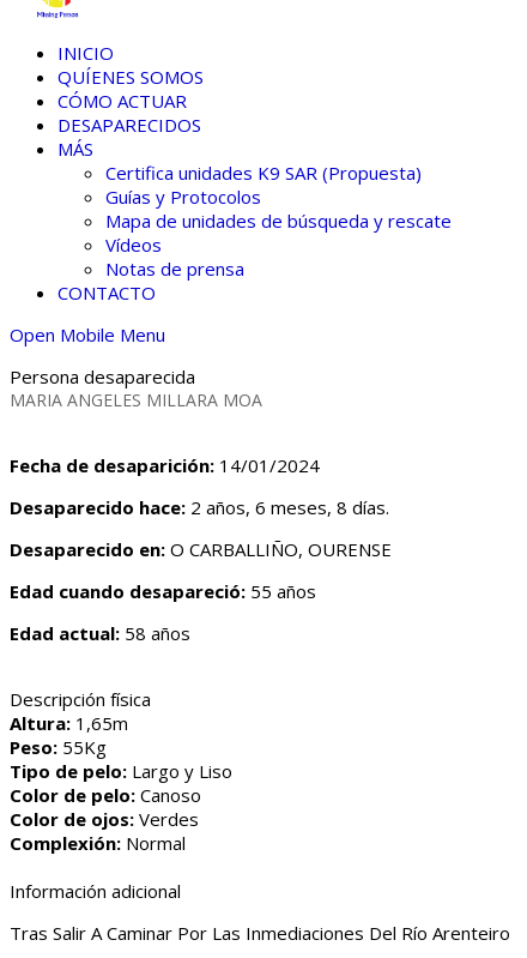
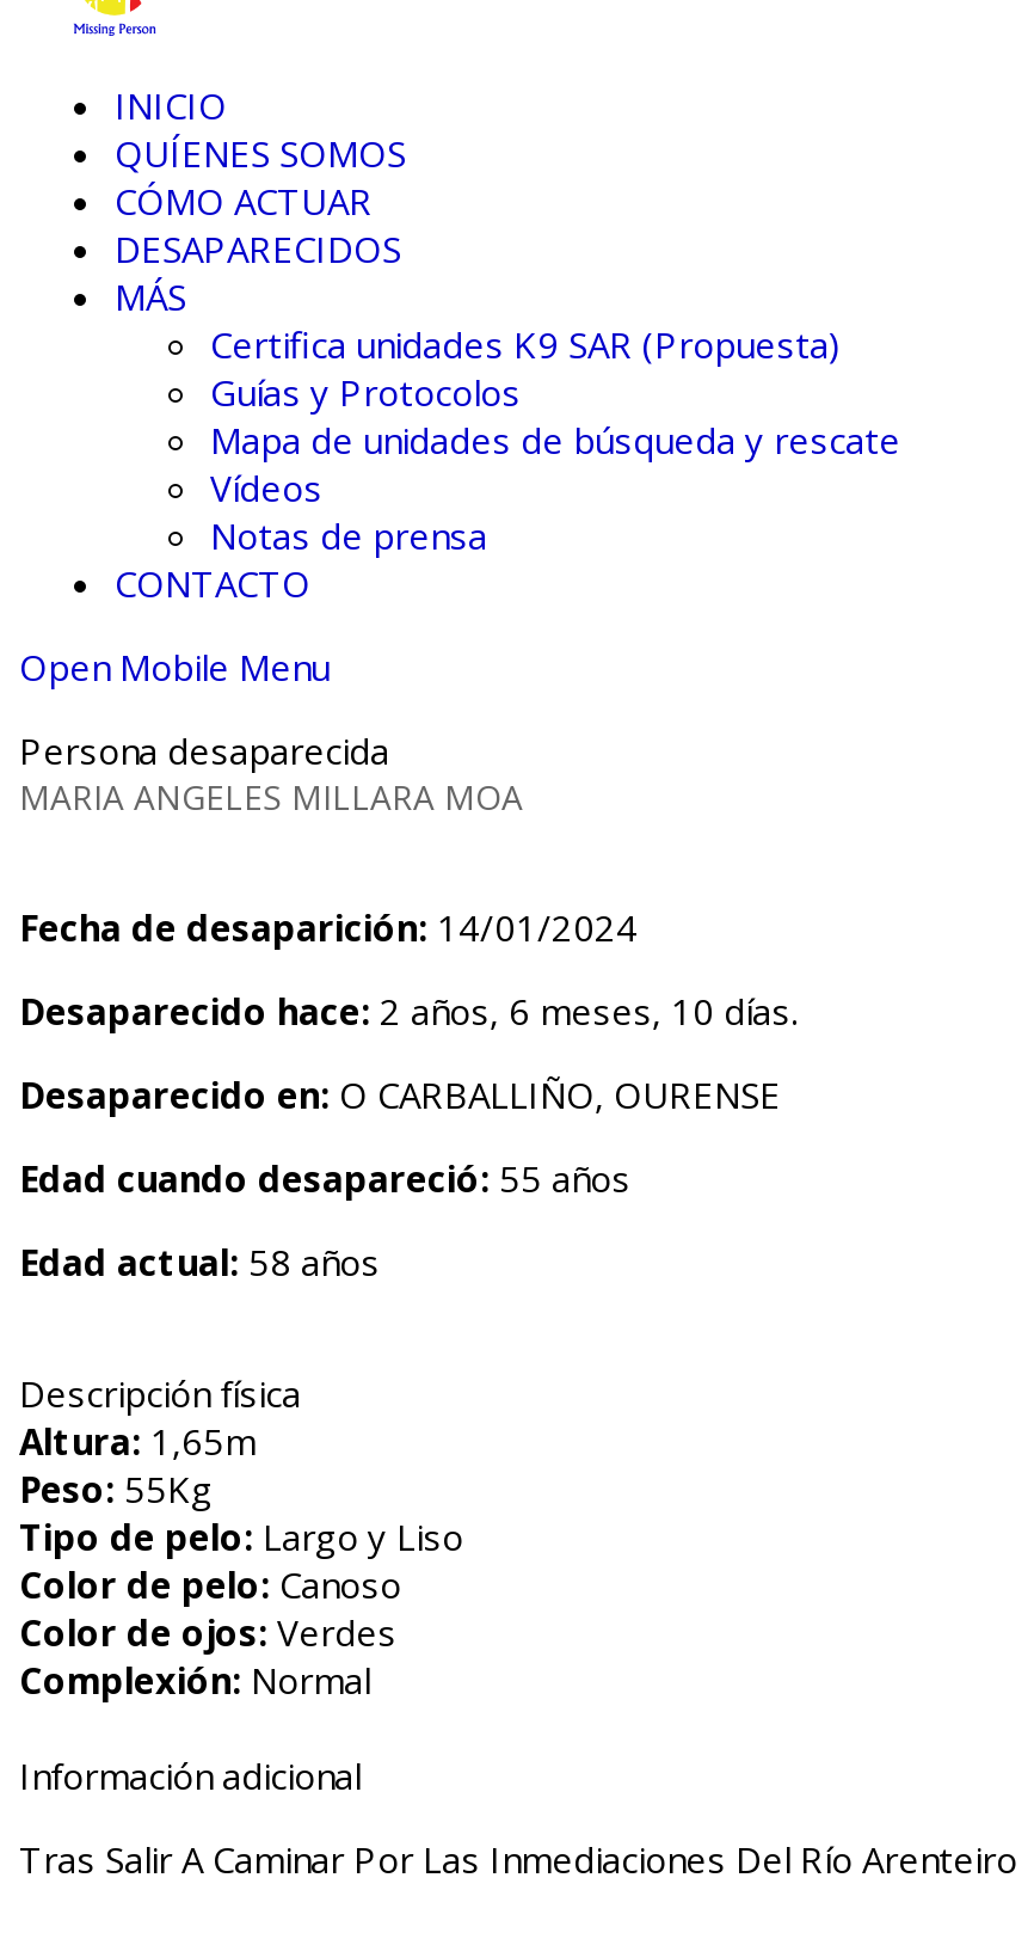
- Desaparecido hace: 2 años, 6 meses, 8 días.
+ Desaparecido hace: 2 años, 6 meses, 10 días.
